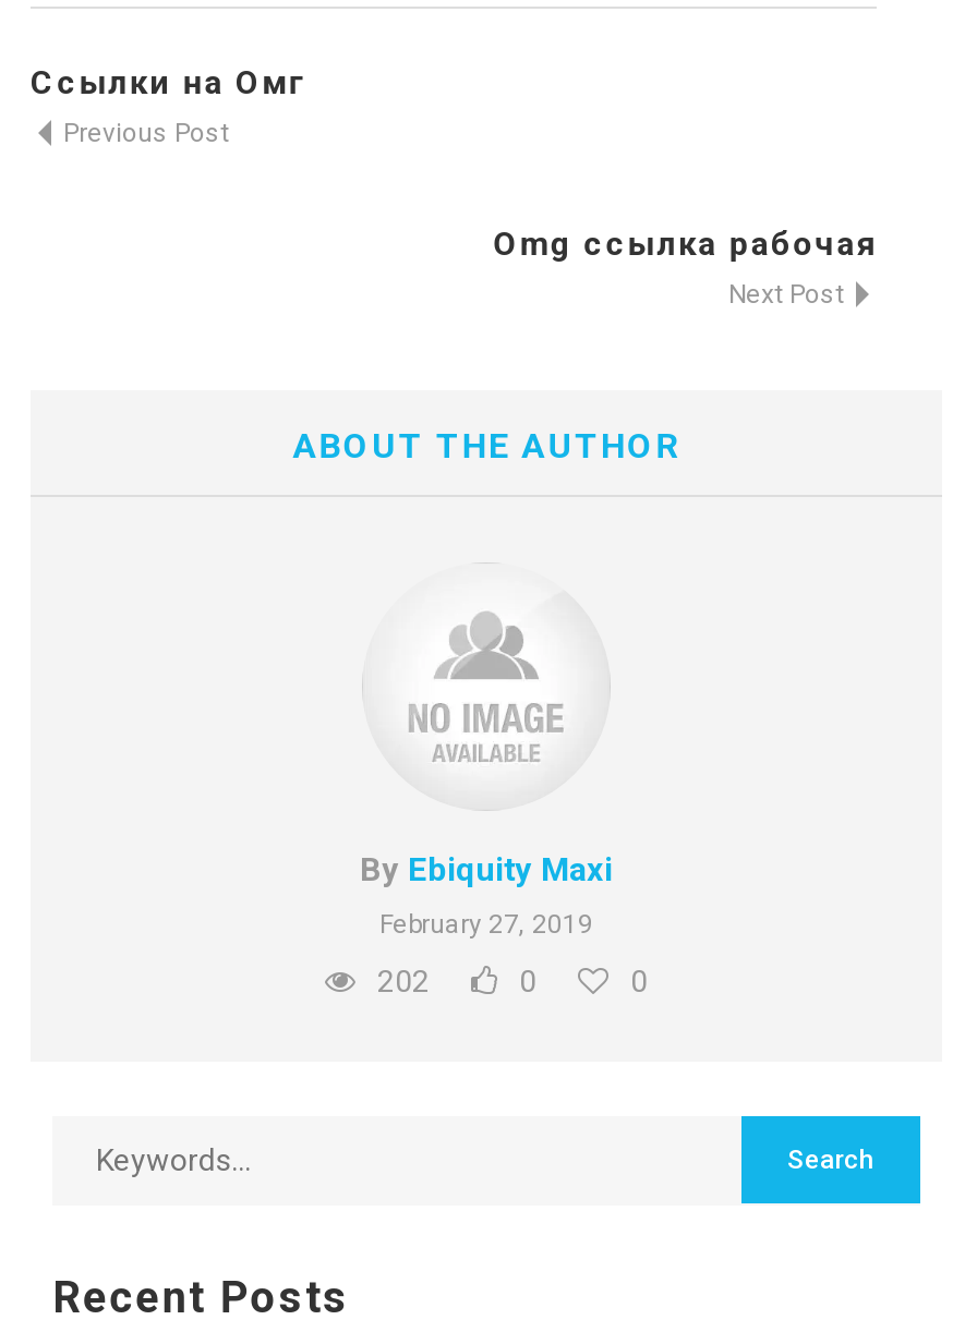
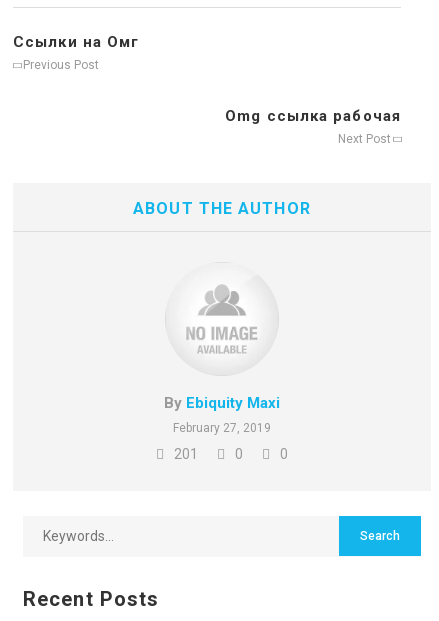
- 202
+ 201
